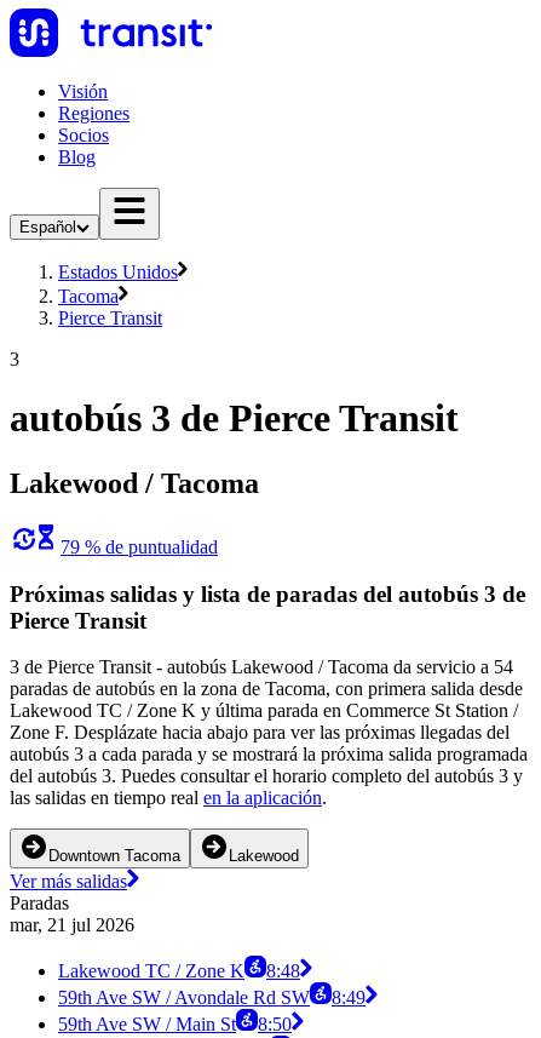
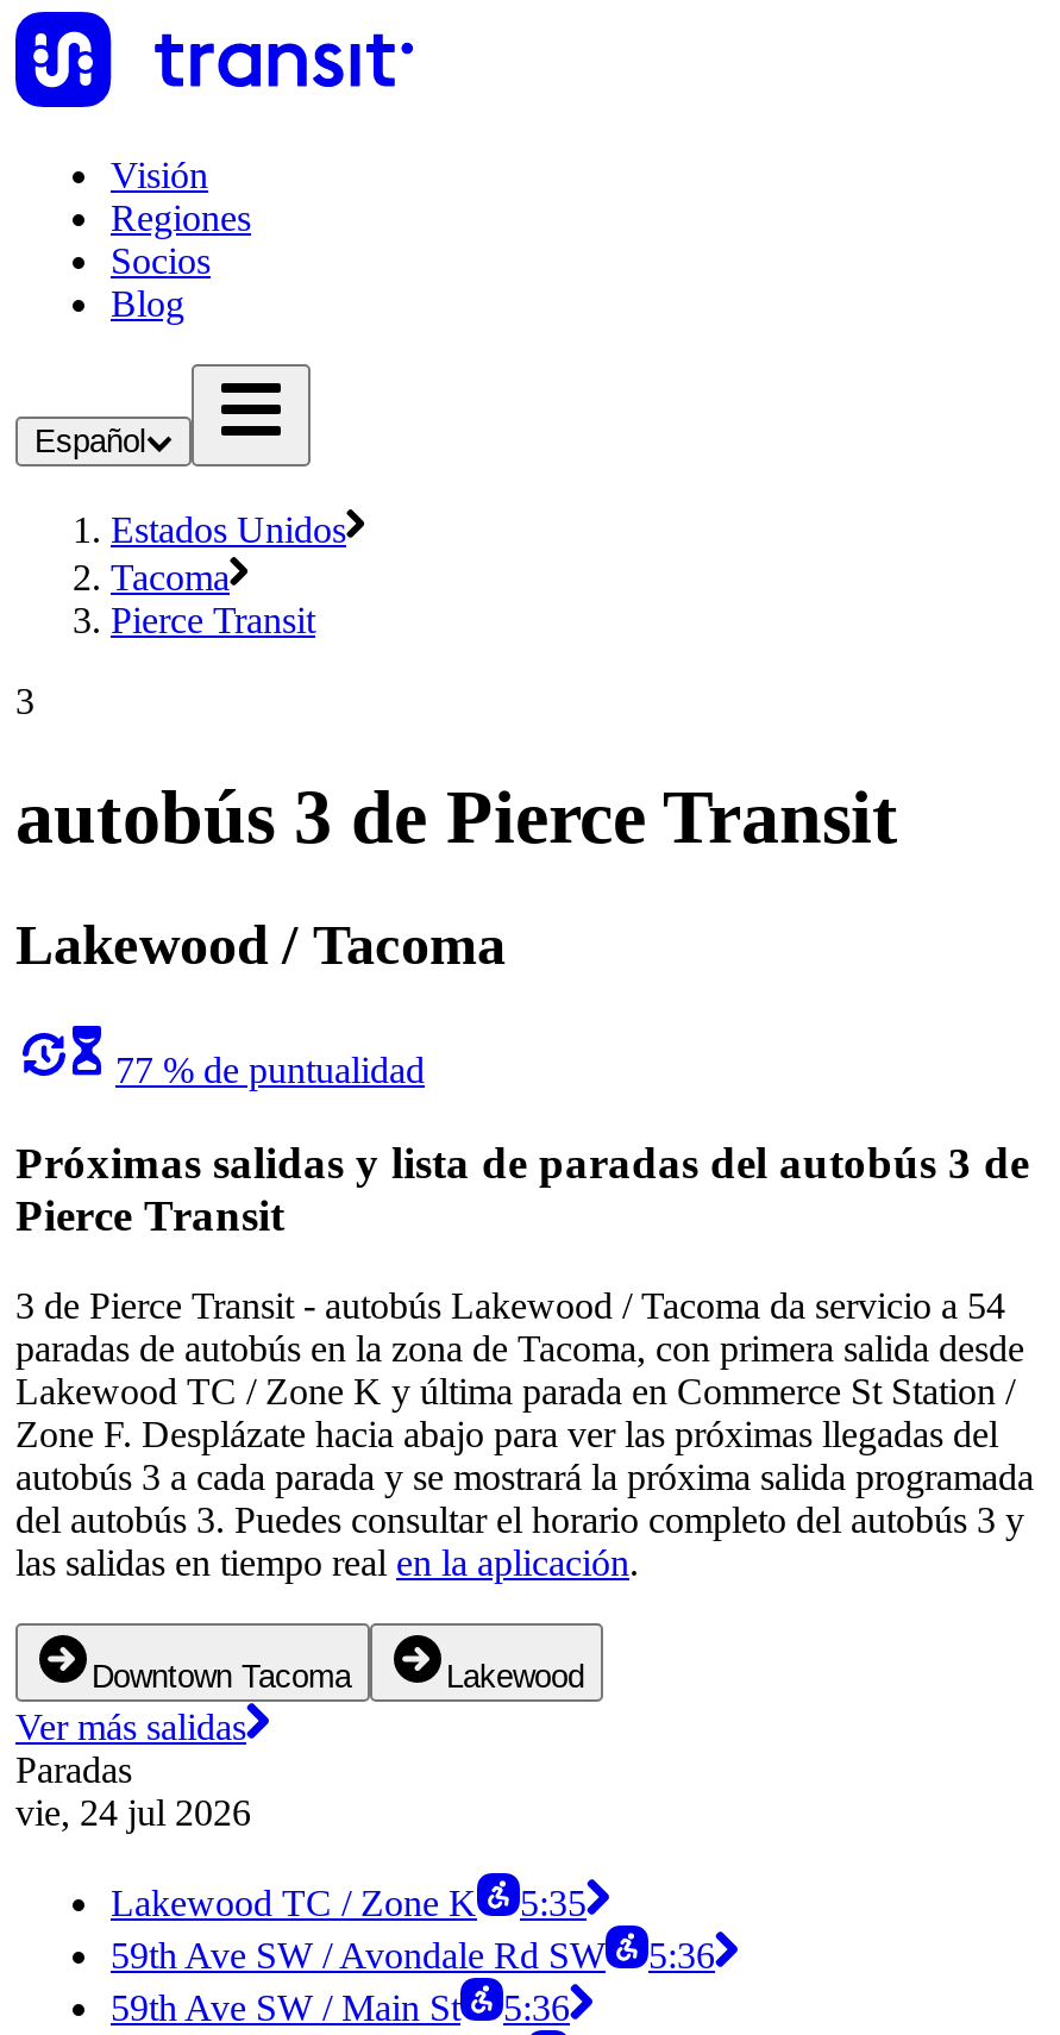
- 79 % de puntualidad
+ 77 % de puntualidad

- mar, 21 jul 2026
+ vie, 24 jul 2026

- Lakewood TC / Zone K 8:48
+ Lakewood TC / Zone K 5:35

- 59th Ave SW / Avondale Rd SW 8:49
+ 59th Ave SW / Avondale Rd SW 5:36

- 59th Ave SW / Main St 8:50
+ 59th Ave SW / Main St 5:36
